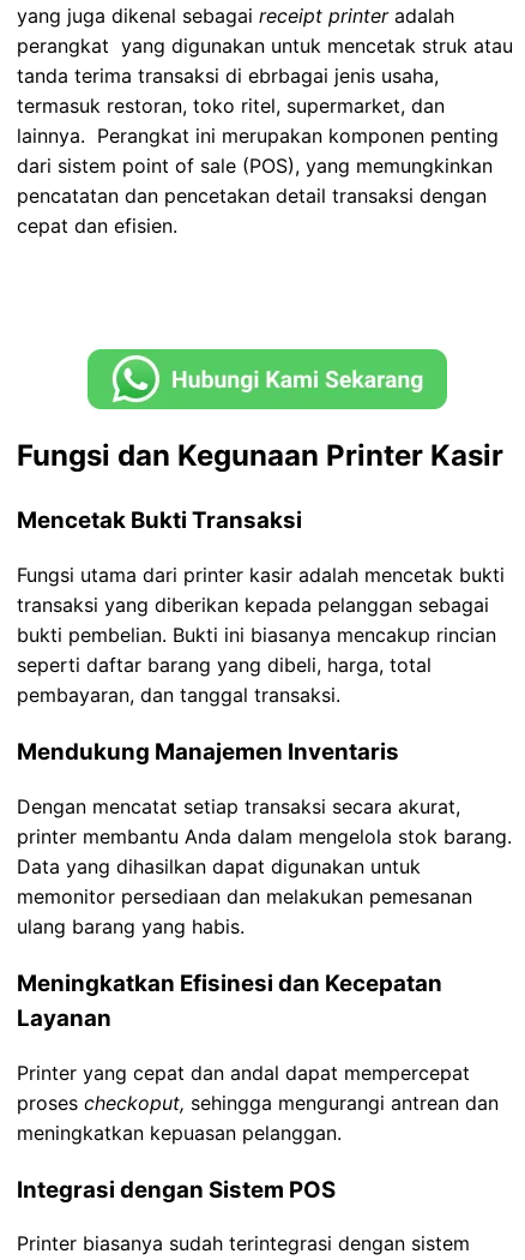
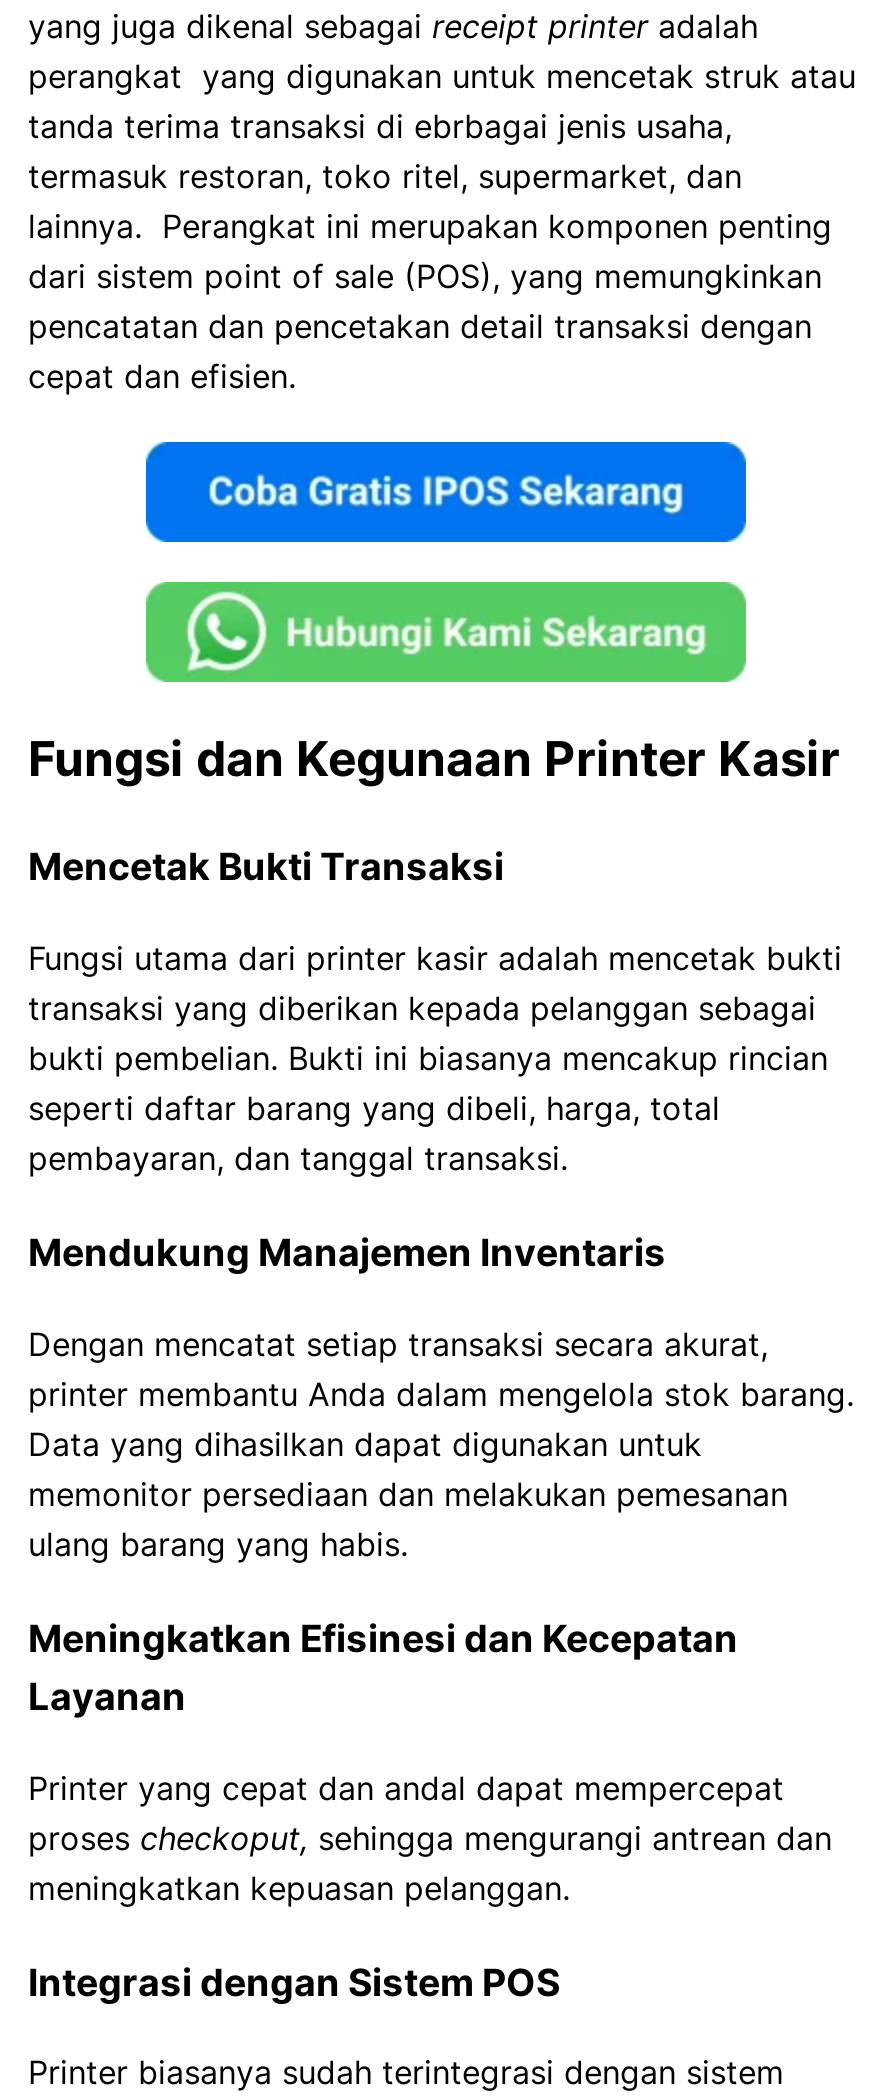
+ [image]
